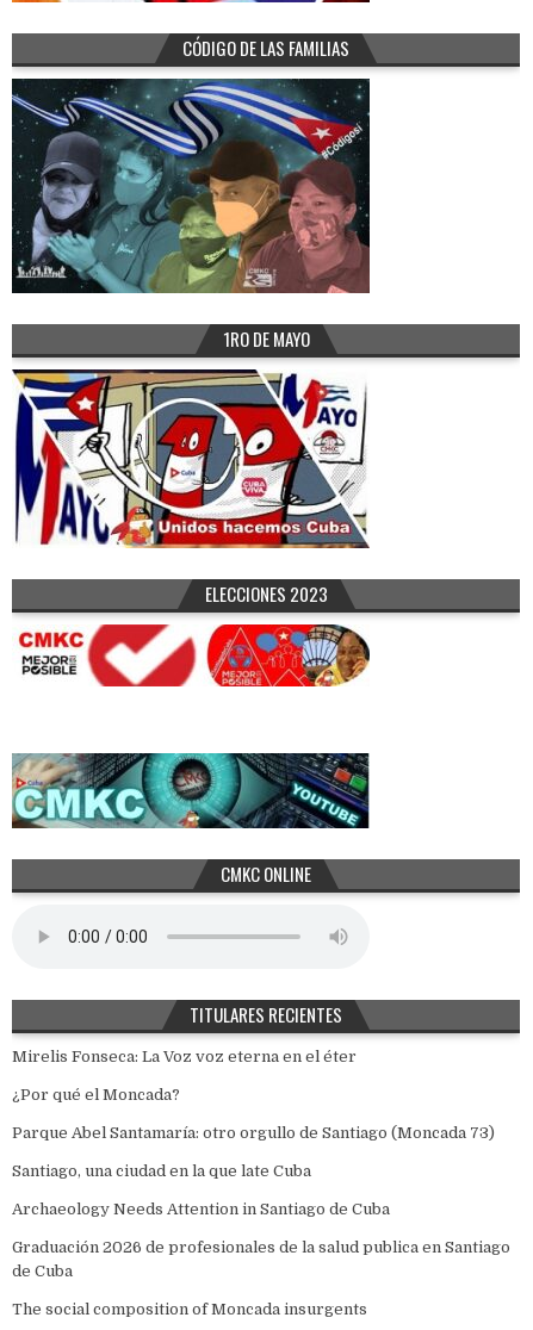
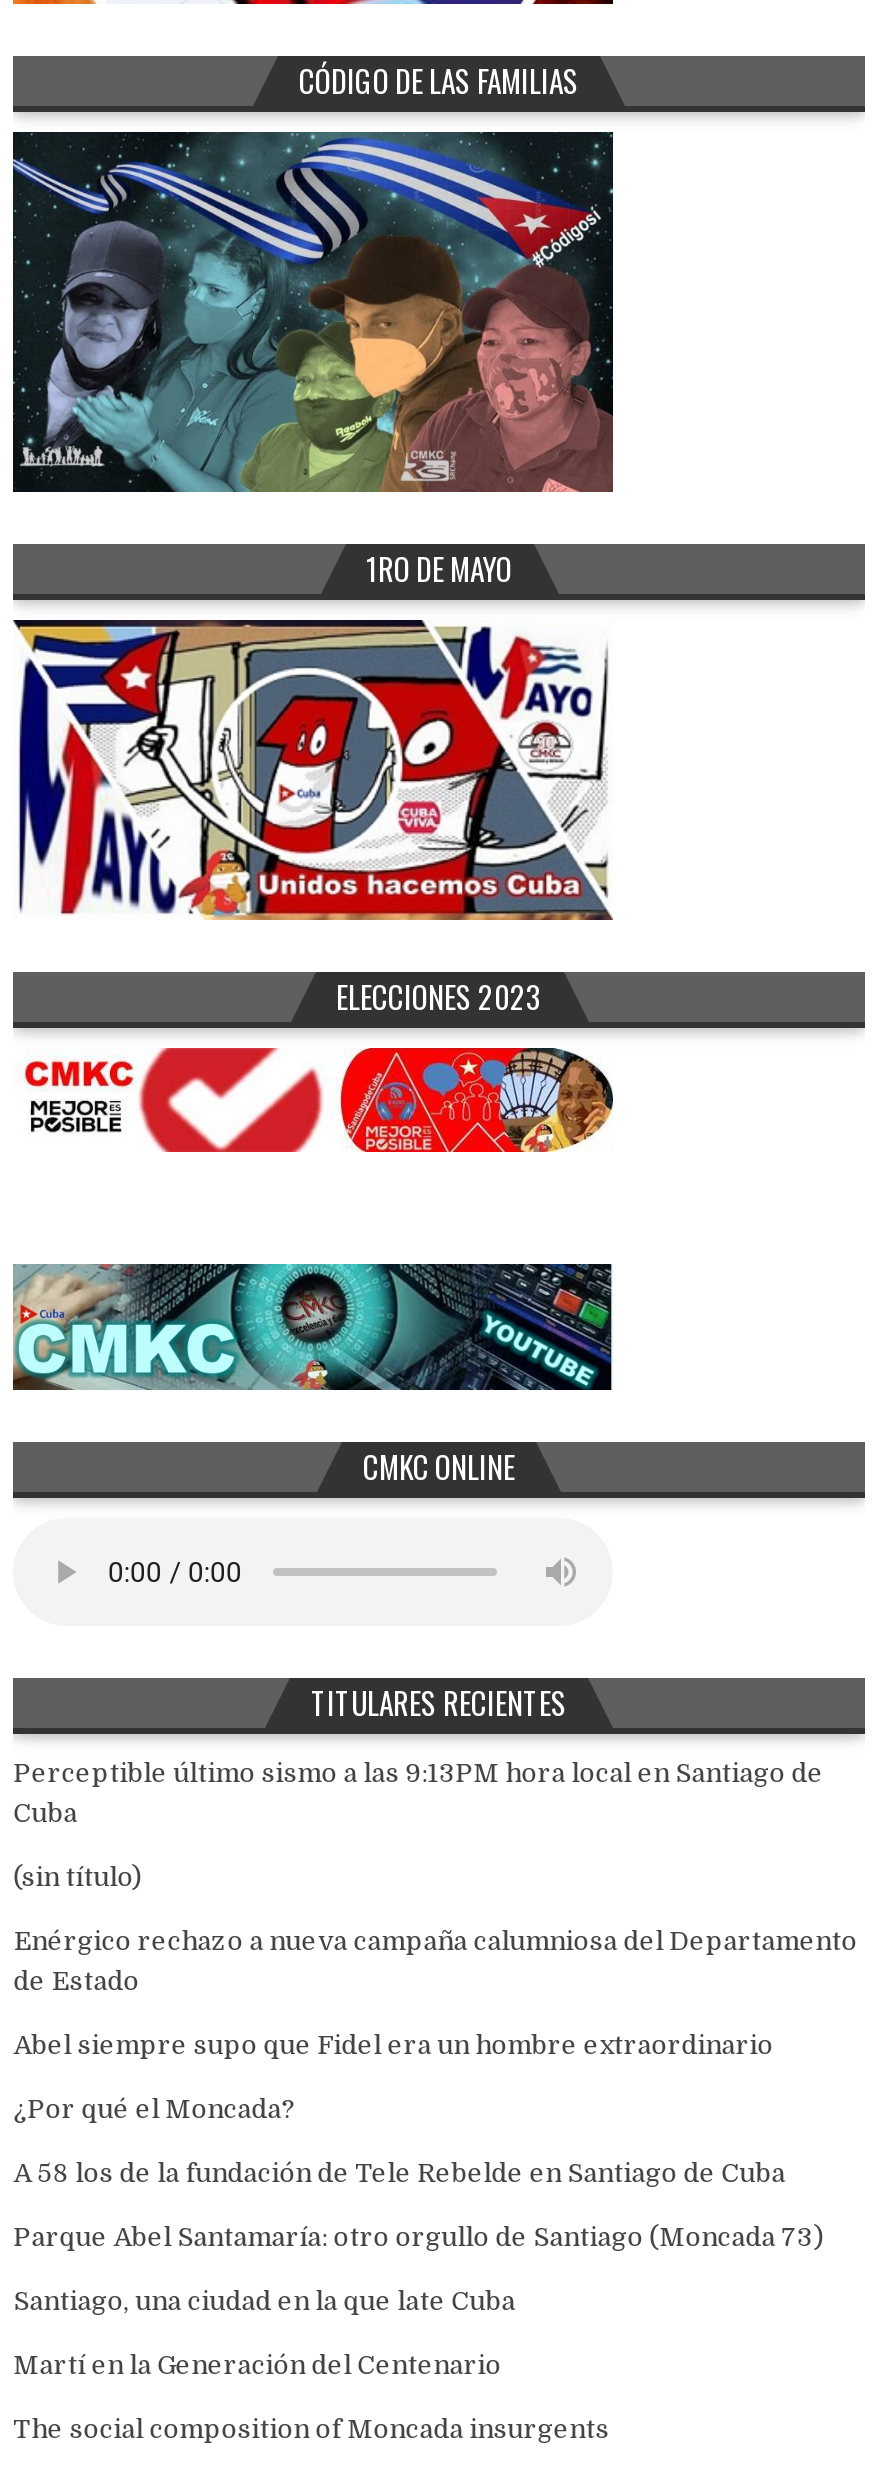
- Mirelis Fonseca: La Voz voz eterna en el éter
+ Perceptible último sismo a las 9:13PM hora local en Santiago de
+ Cuba
+ (sin título)
+ Enérgico rechazo a nueva campaña calumniosa del Departamento
+ de Estado
+ Abel siempre supo que Fidel era un hombre extraordinario

moved down: ¿Por qué el Moncada?

+ A 58 los de la fundación de Tele Rebelde en Santiago de Cuba

moved down: Parque Abel Santamaría: otro orgullo de Santiago (Moncada 73) | Santiago, una ciudad en la que late Cuba

- Archaeology Needs Attention in Santiago de Cuba
- Graduación 2026 de profesionales de la salud publica en Santiago
- de Cuba
+ Martí en la Generación del Centenario
